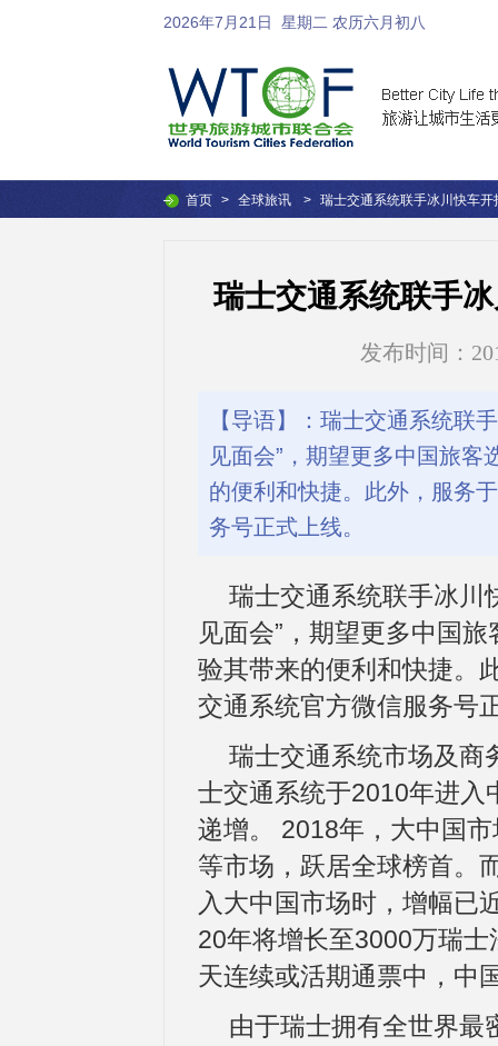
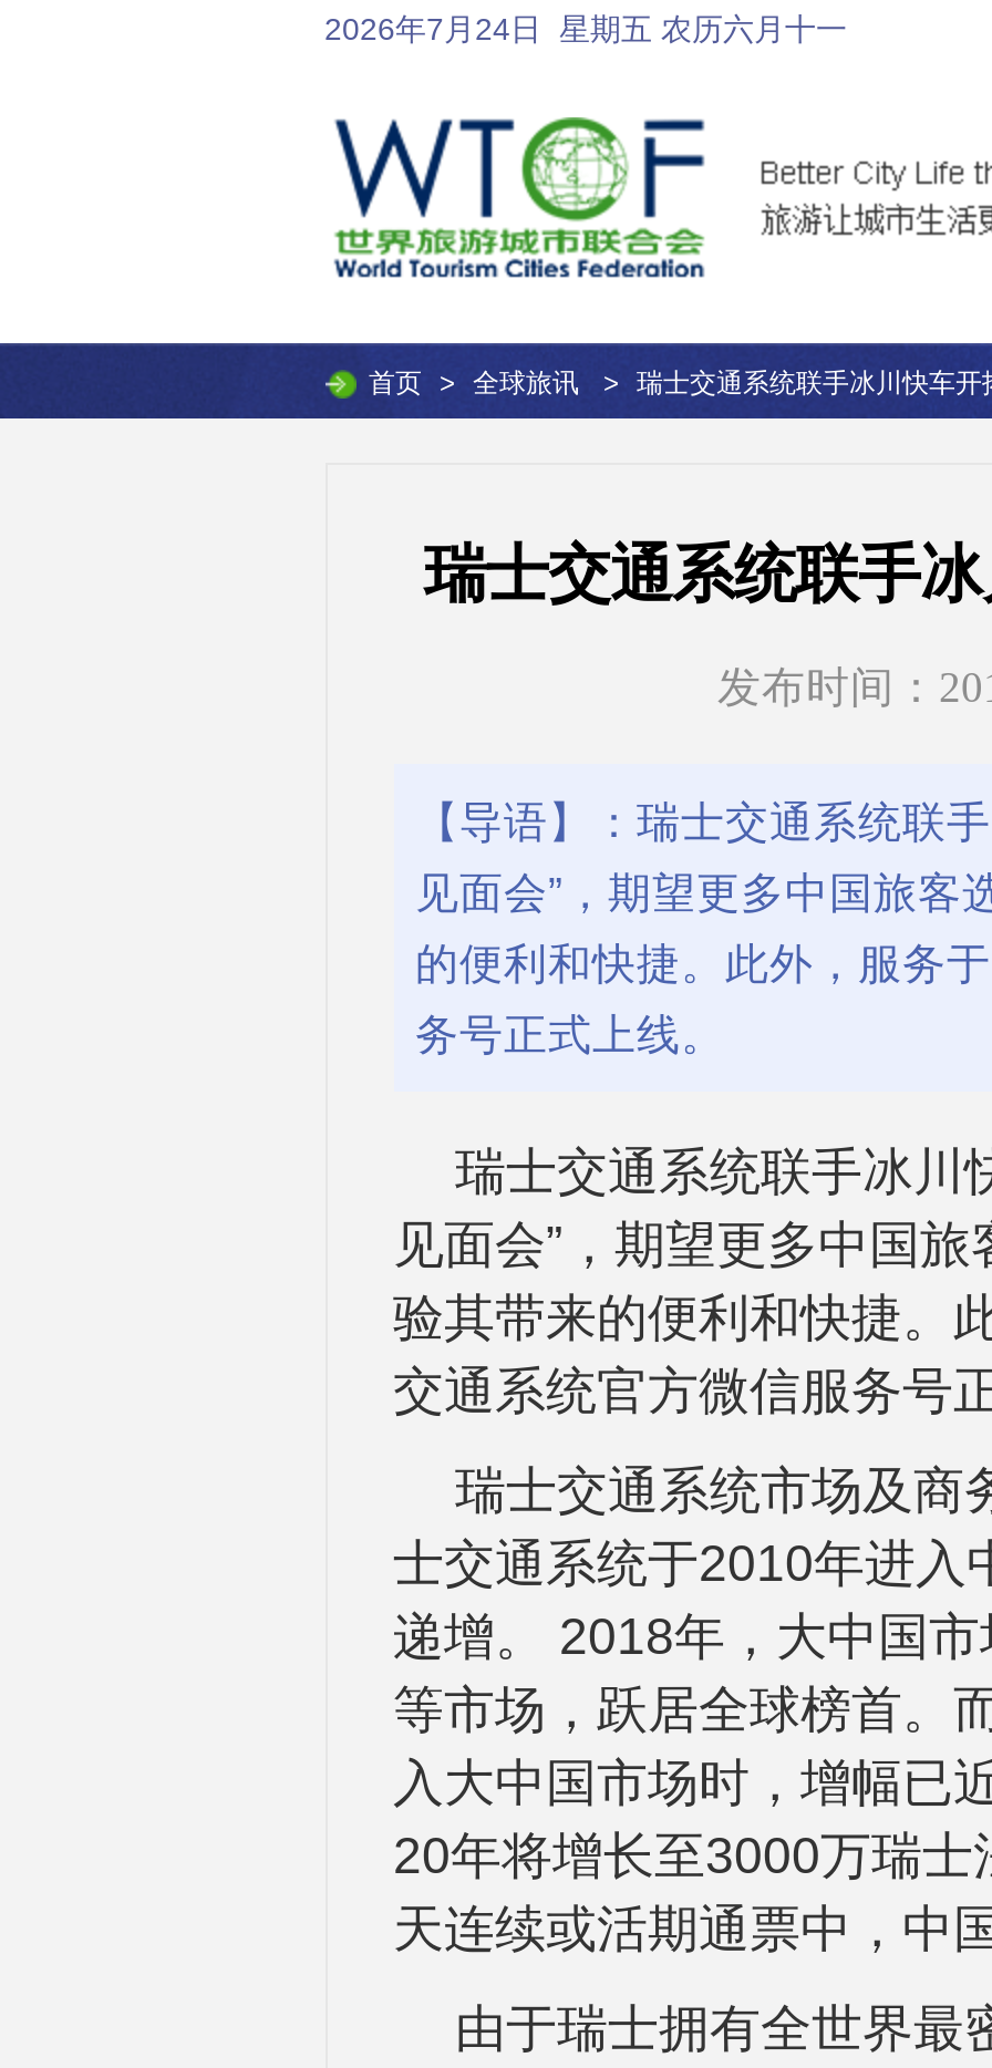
- 2026年7月21日 星期二 农历六月初八
+ 2026年7月24日 星期五 农历六月十一
